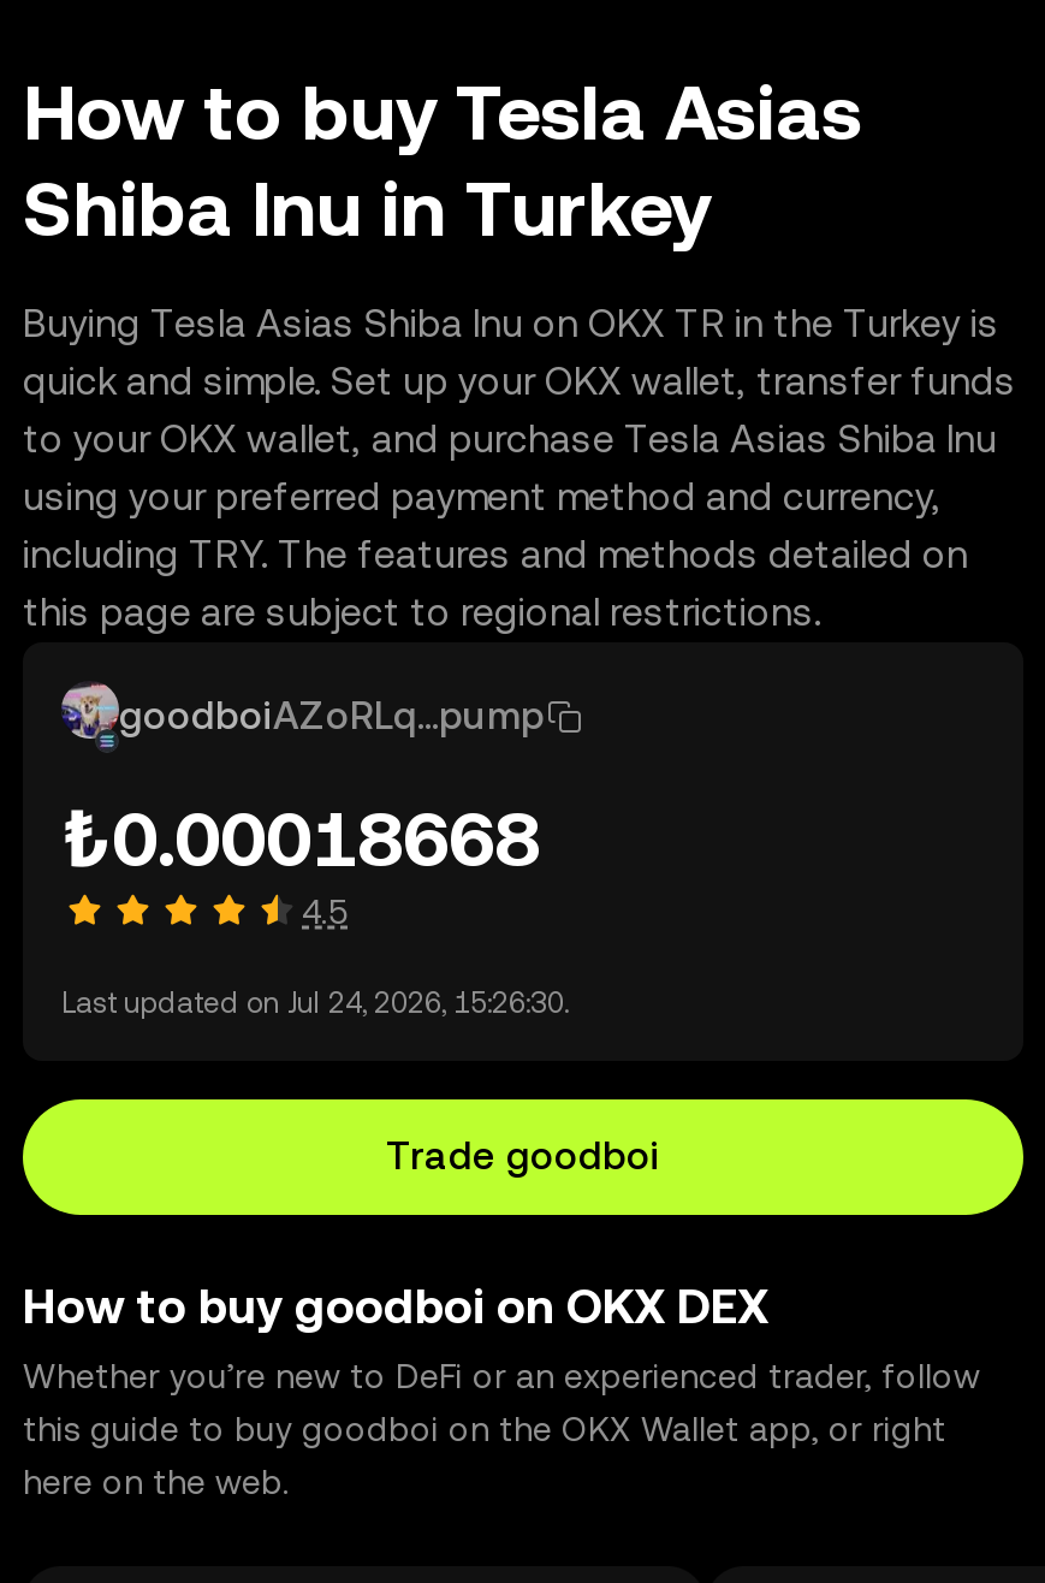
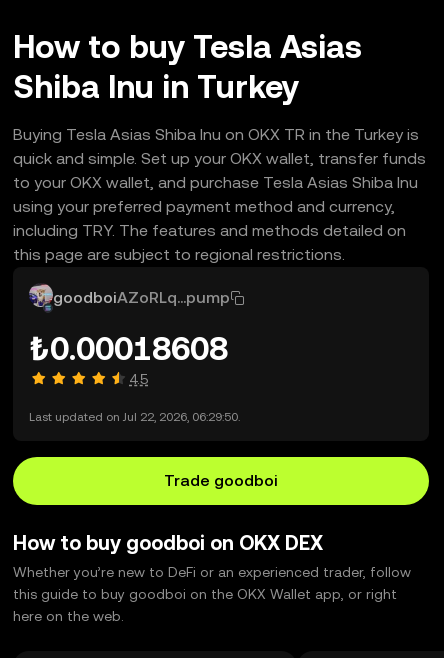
- ₺0.00018668
+ ₺0.00018608

- Last updated on Jul 24, 2026, 15:26:30.
+ Last updated on Jul 22, 2026, 06:29:50.
